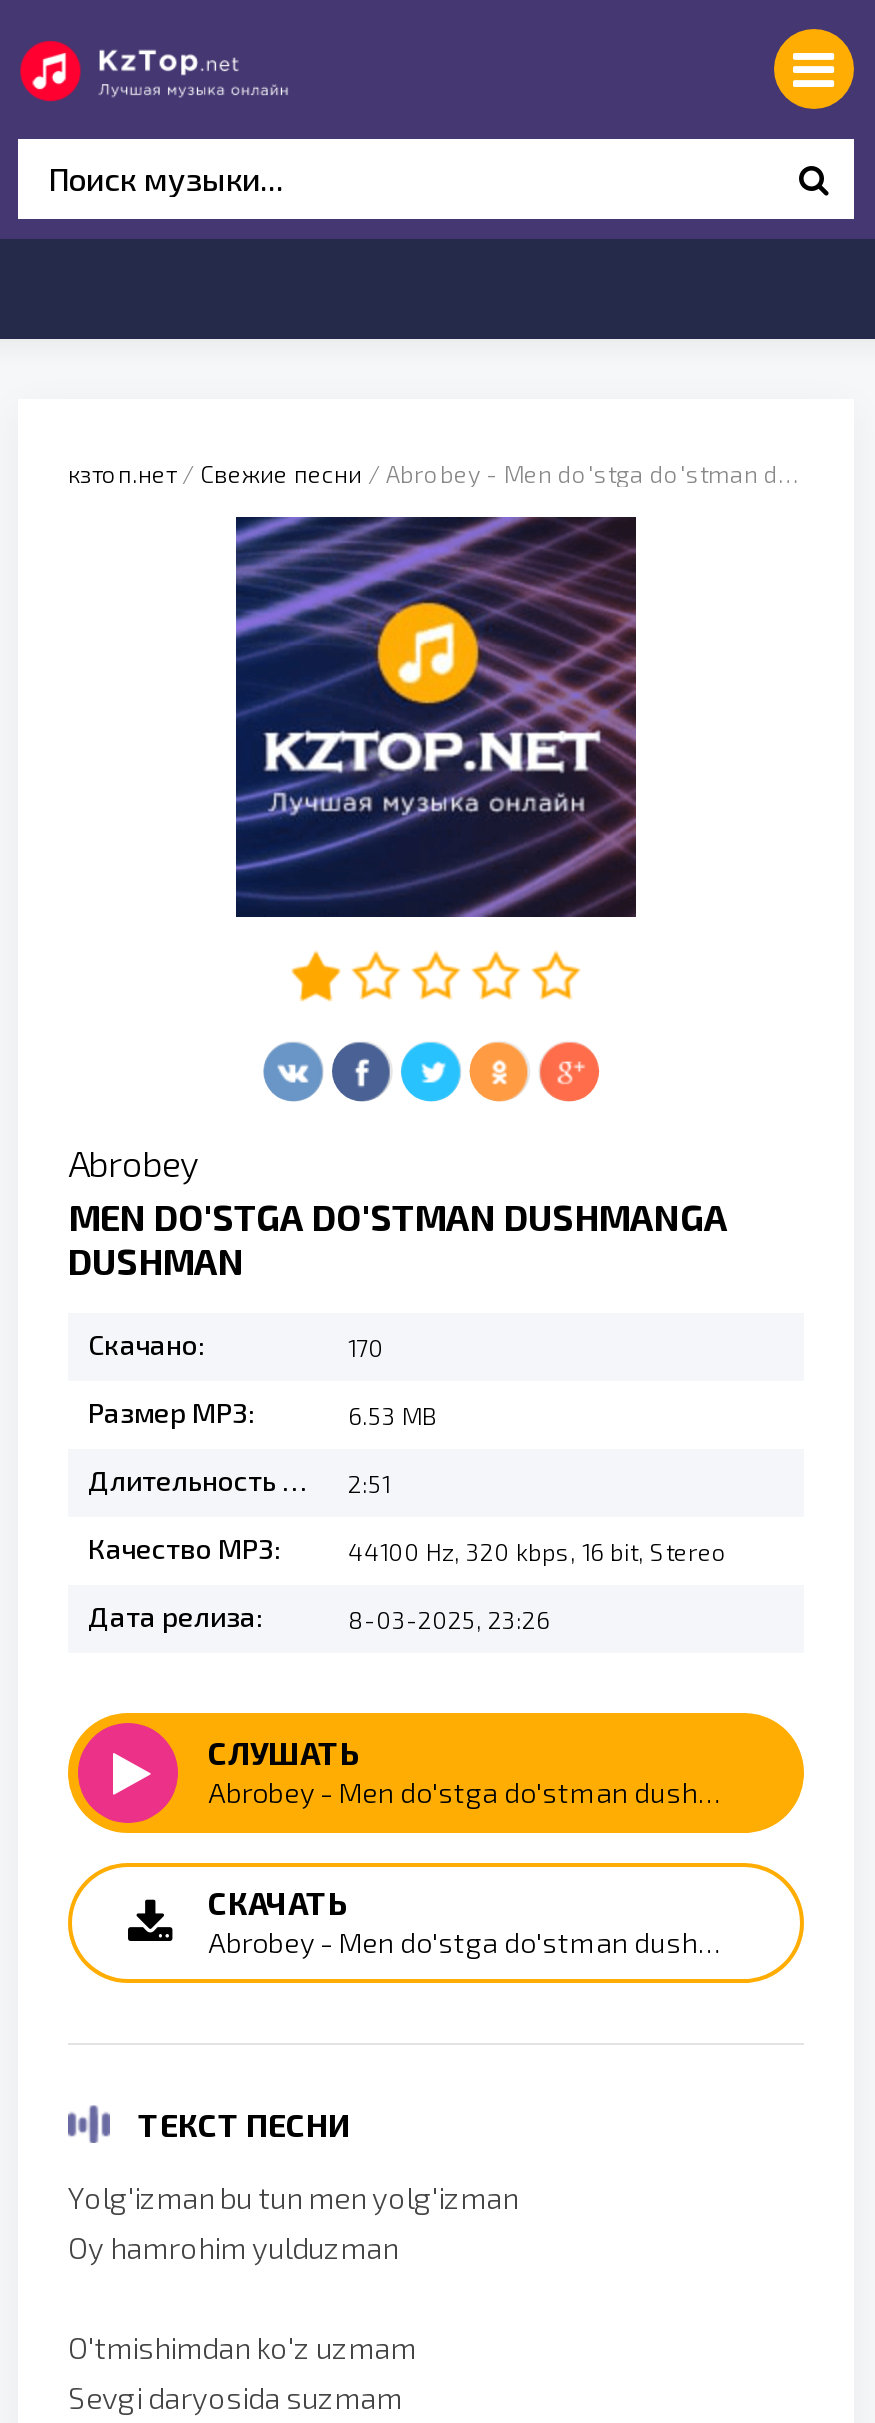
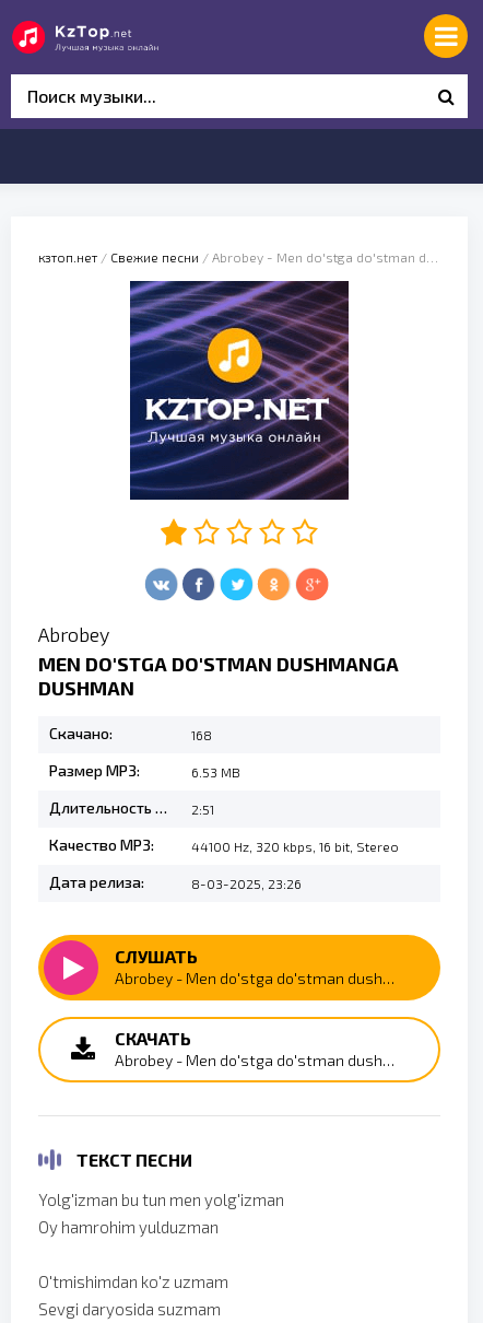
- 170
+ 168
